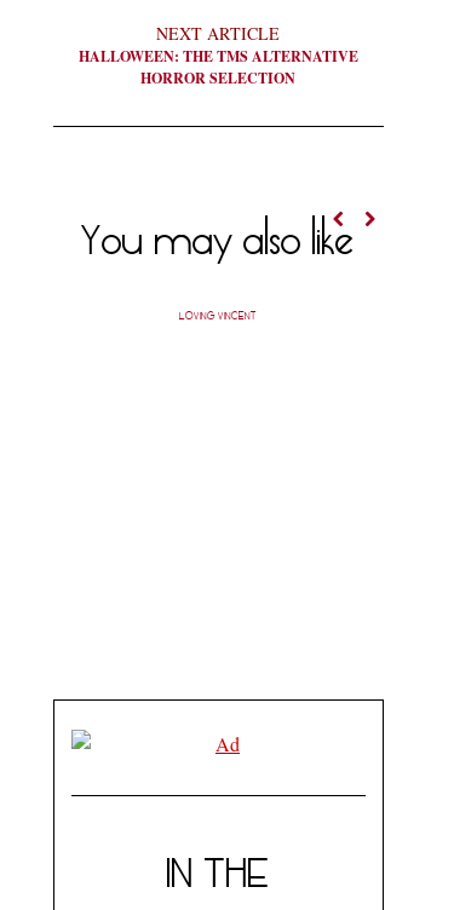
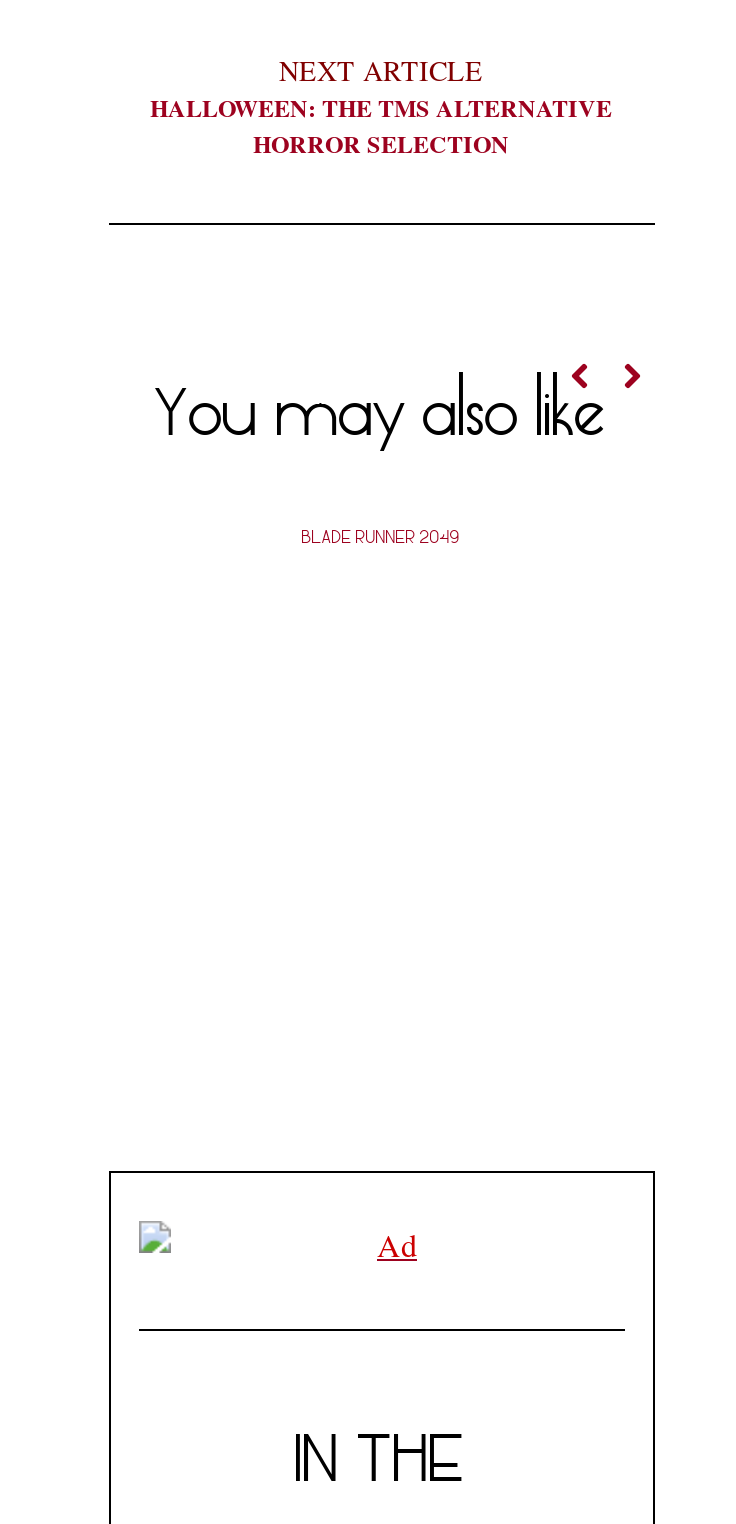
- LOVING VINCENT
+ BLADE RUNNER 2049
